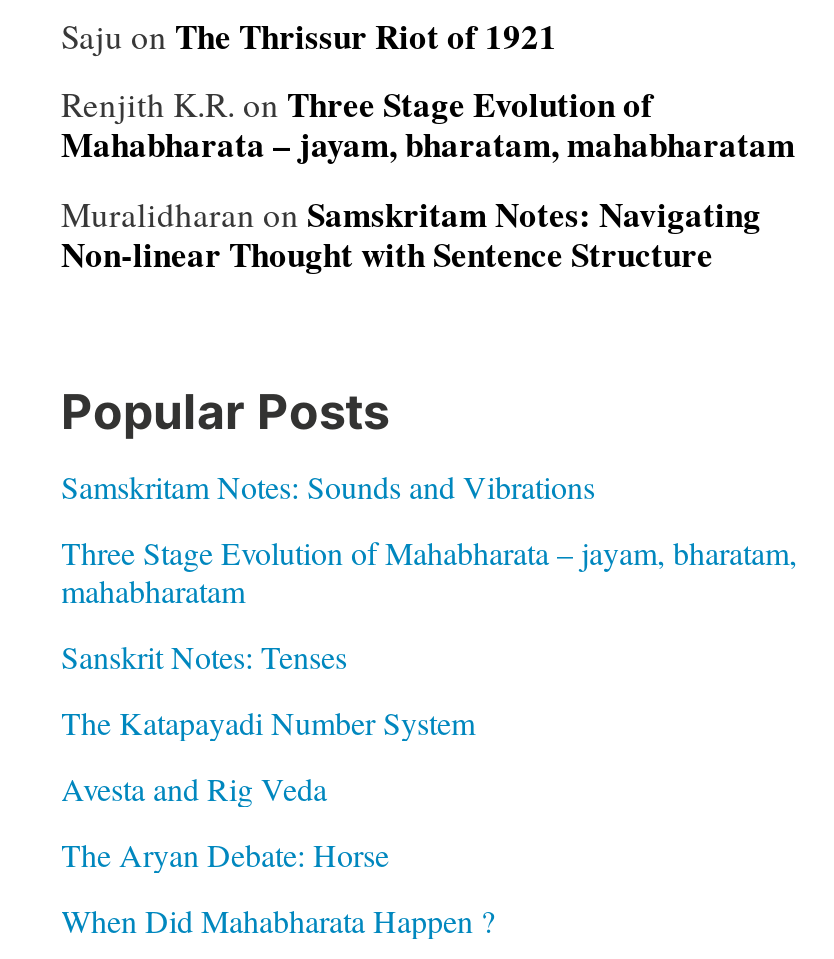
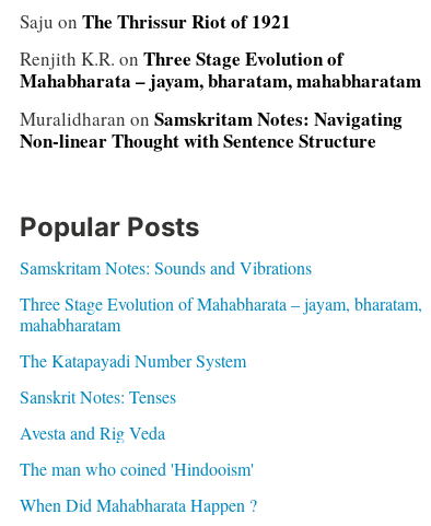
moved down: Sanskrit Notes: Tenses

moved up: The Katapayadi Number System

- The Aryan Debate: Horse
+ The man who coined 'Hindooism'
